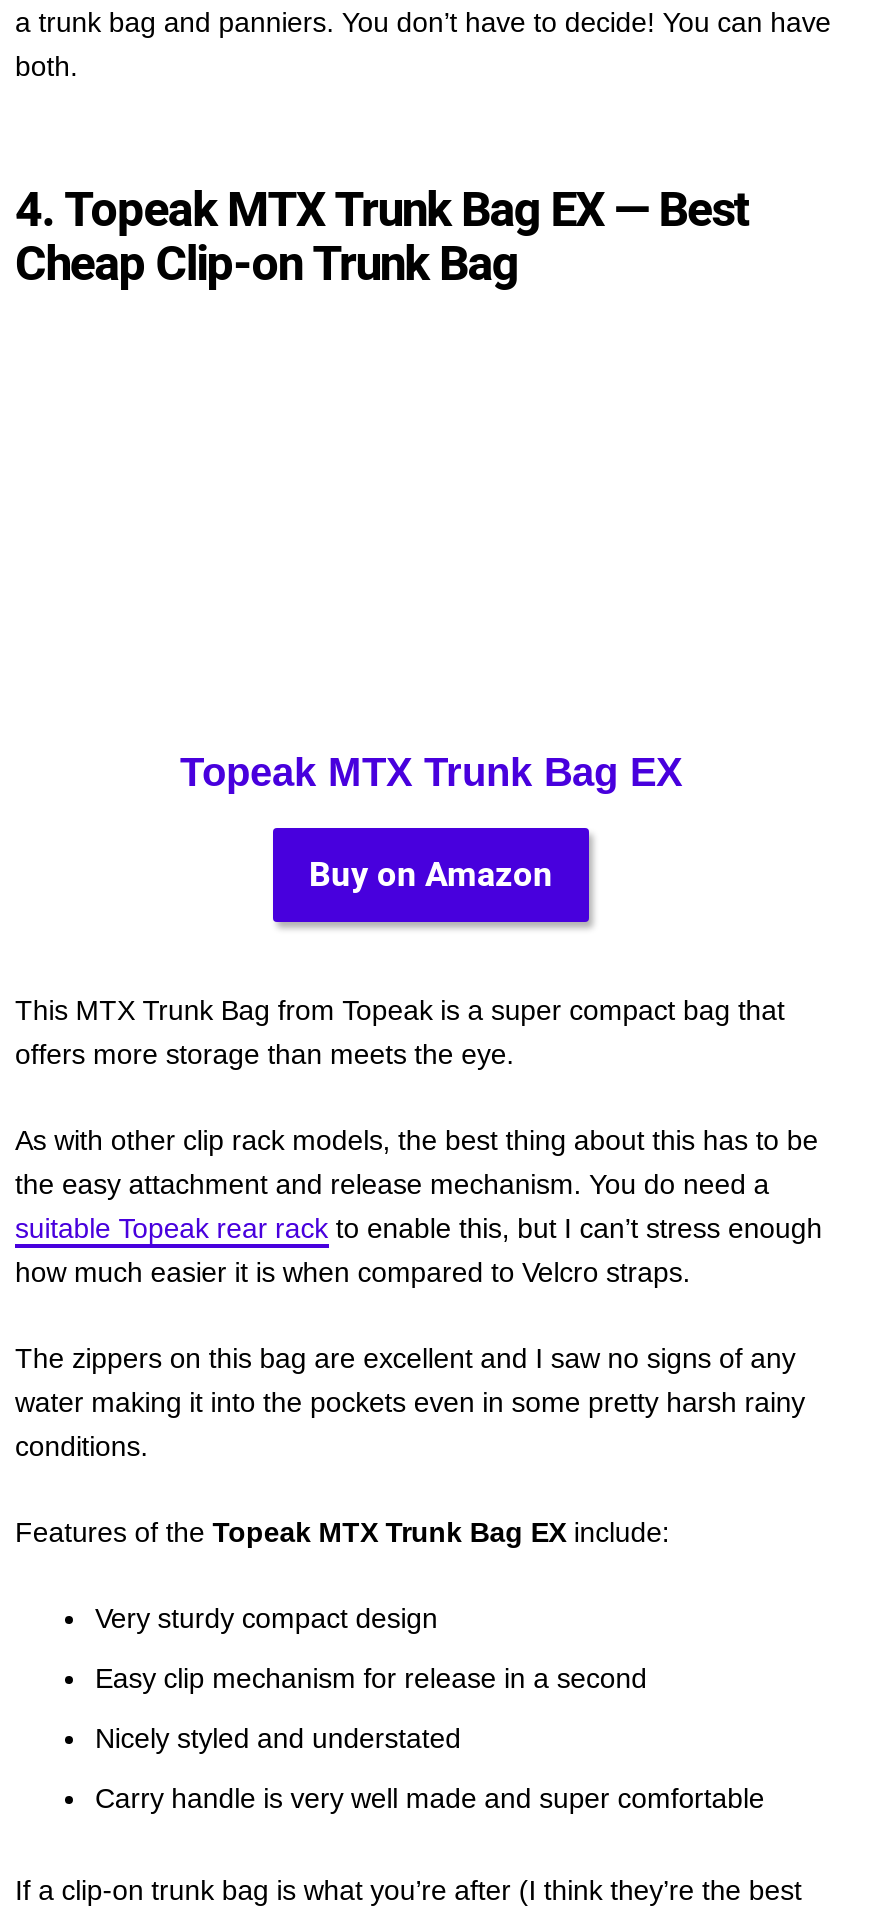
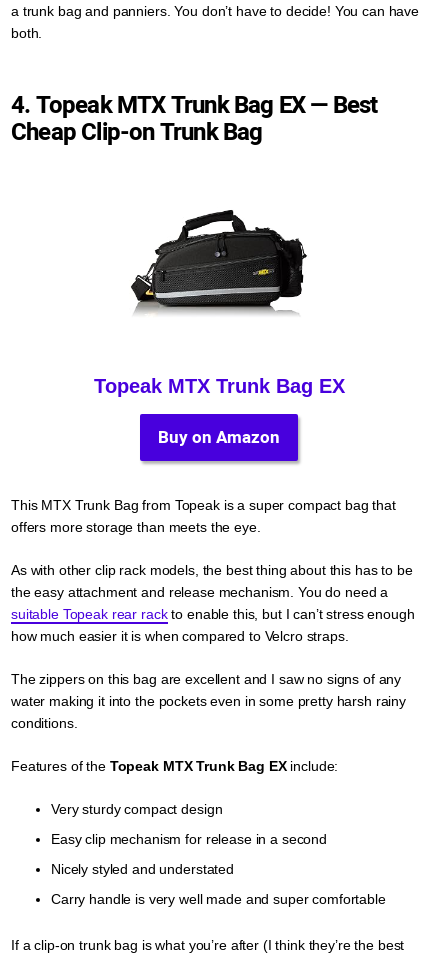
+ [image]
